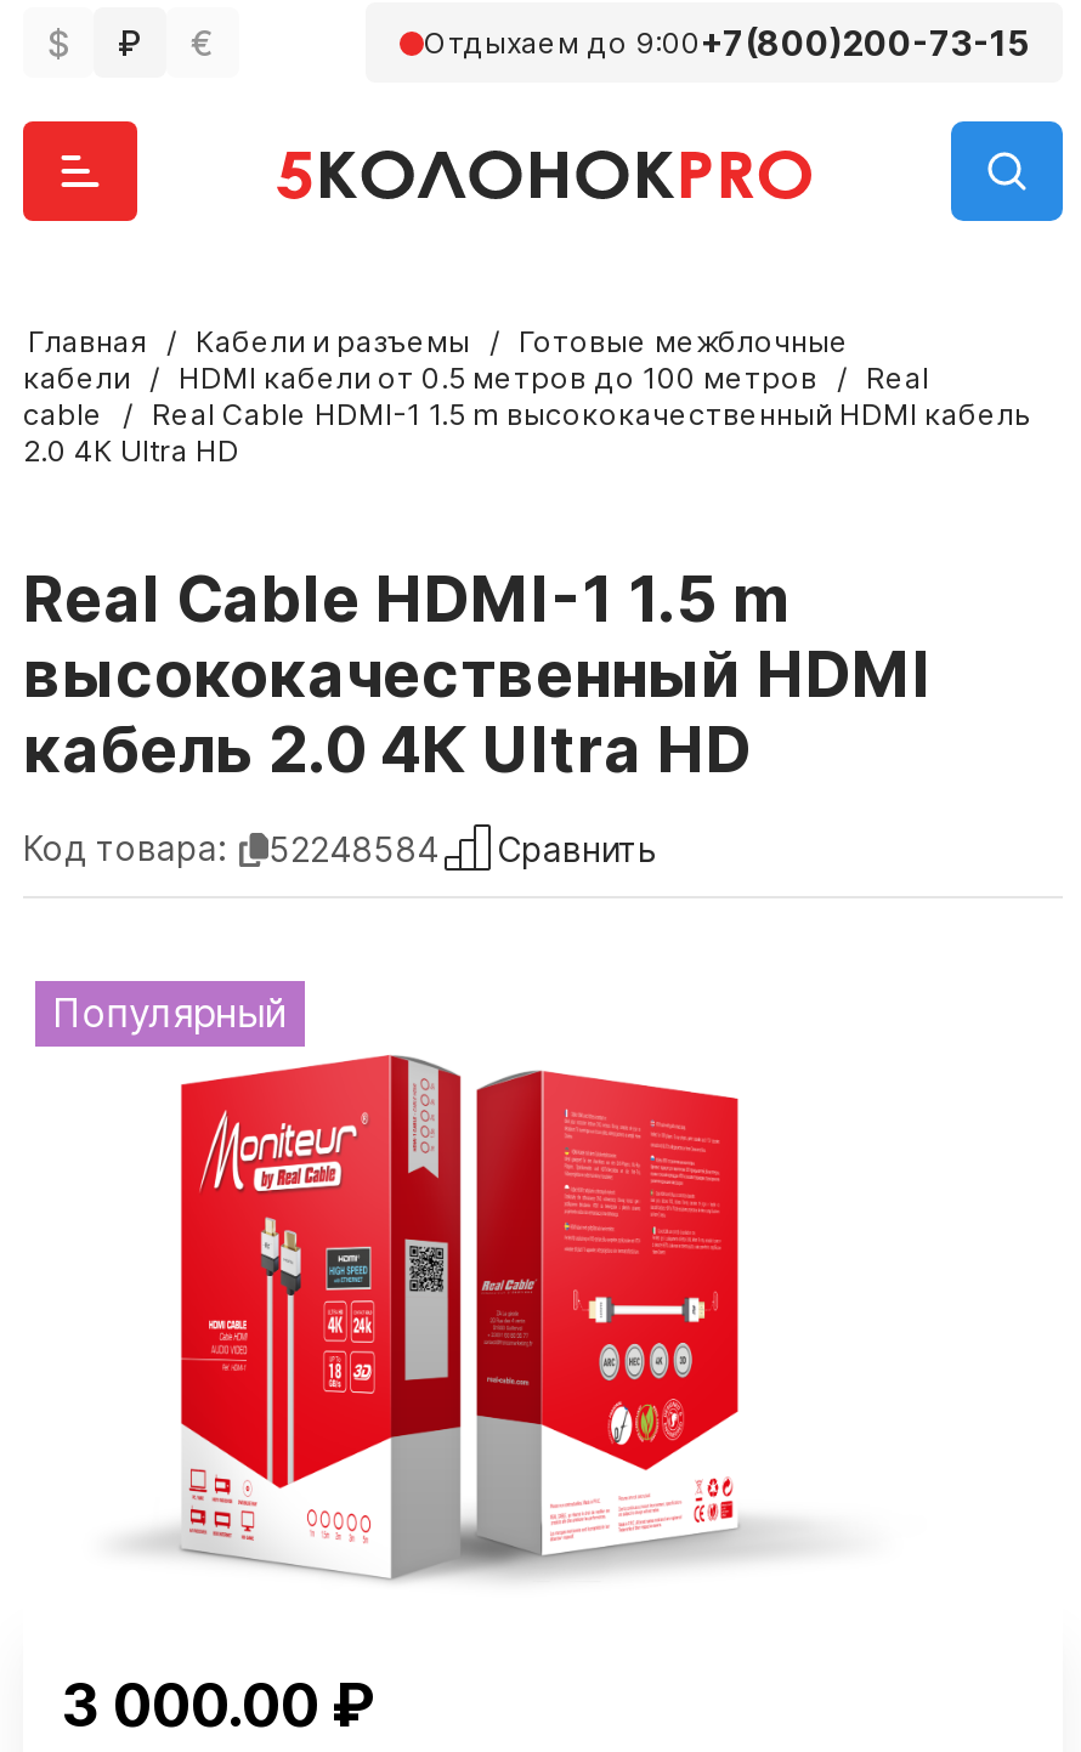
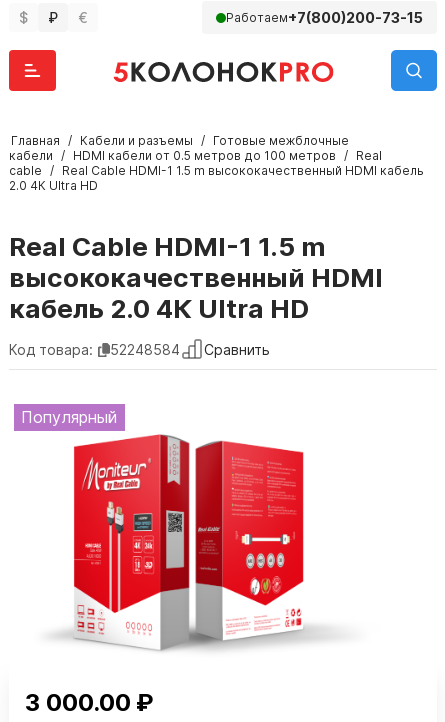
- Отдыхаем до 9:00+7(800)200-73-15
+ Работаем+7(800)200-73-15
